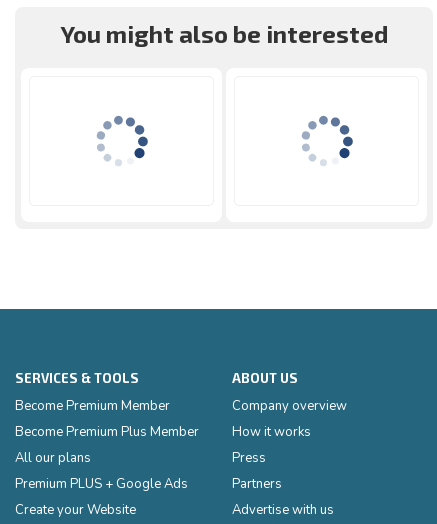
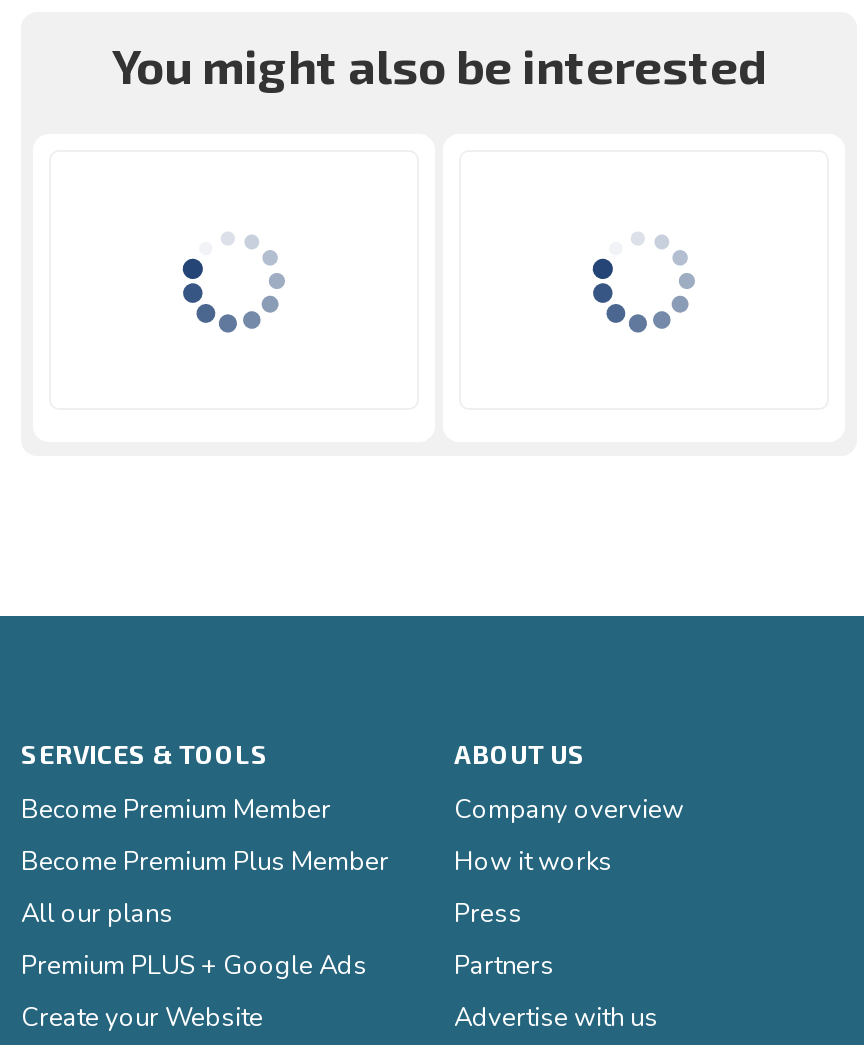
- [image]
+ [image]

- [image]
+ [image]
